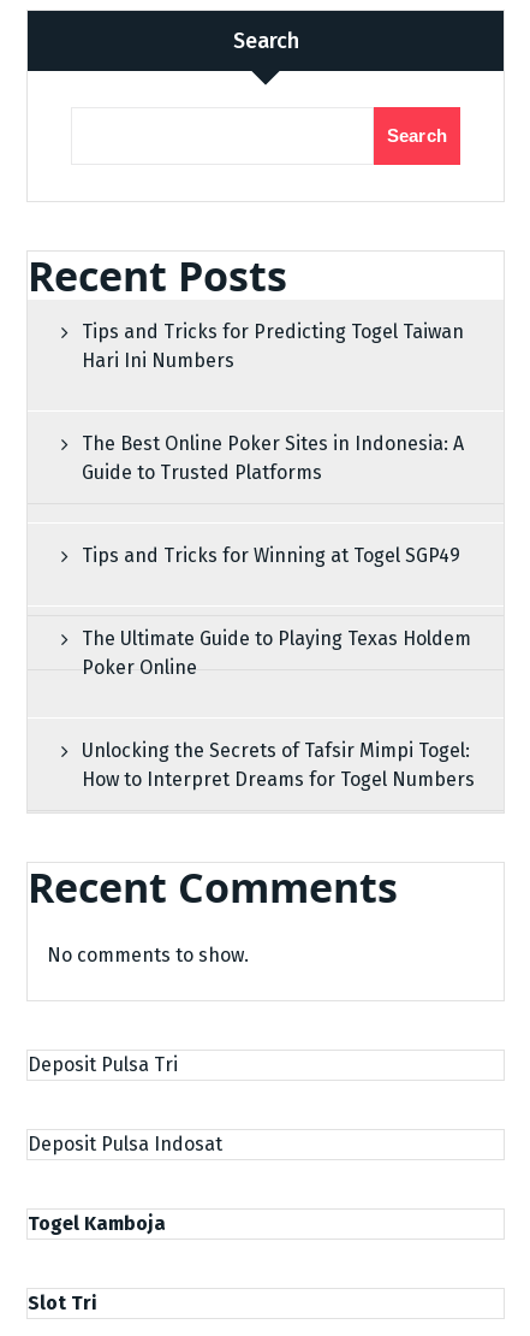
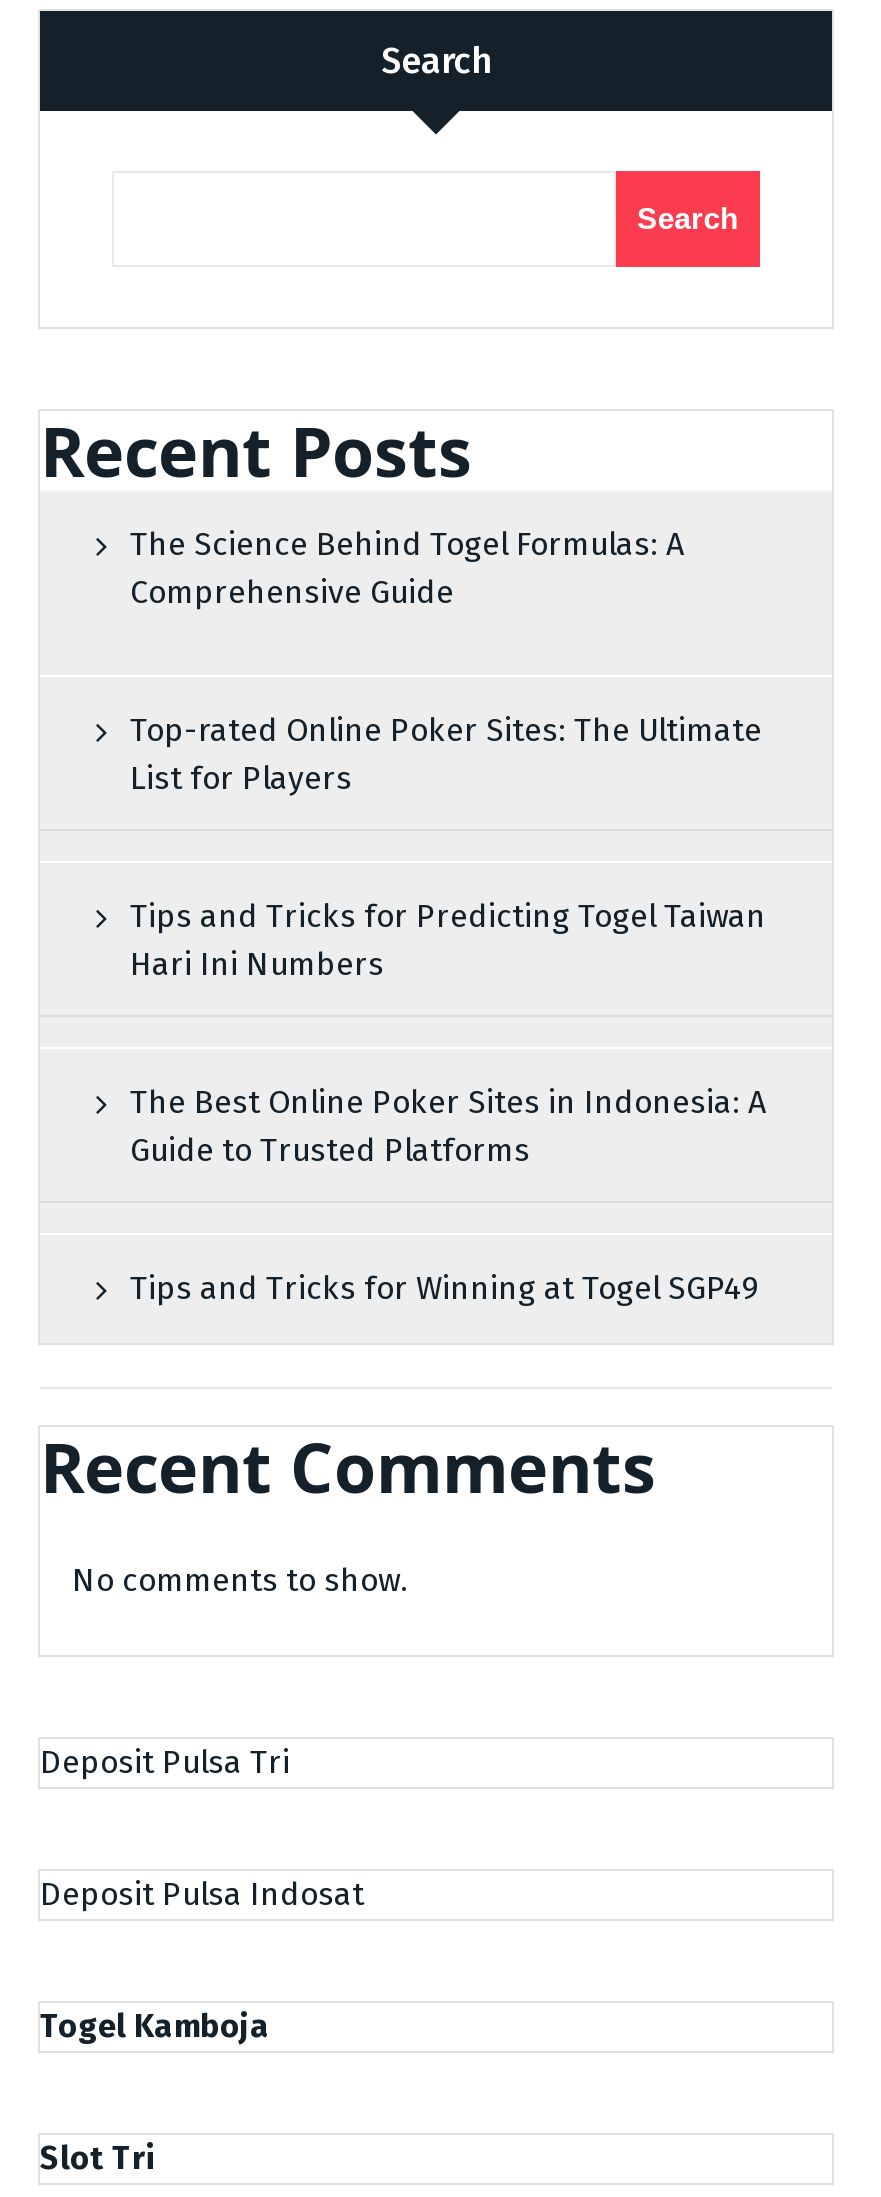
+ The Science Behind Togel Formulas: A
+ Comprehensive Guide

+ Top-rated Online Poker Sites: The Ultimate
+ List for Players

moved down: Tips and Tricks for Predicting Togel Taiwan | Hari Ini Numbers | The Best Online Poker Sites in Indonesia: A | Guide to Trusted Platforms | Tips and Tricks for Winning at Togel SGP49

- The Ultimate Guide to Playing Texas Holdem
- Poker Online

- Unlocking the Secrets of Tafsir Mimpi Togel:
- How to Interpret Dreams for Togel Numbers
